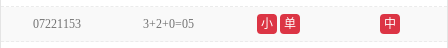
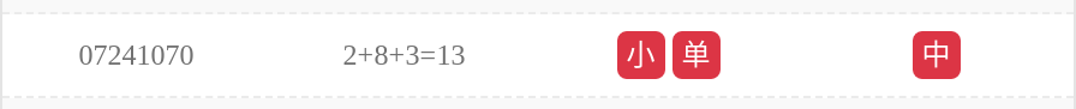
- 07221153
+ 07241070

- 3+2+0=05
+ 2+8+3=13
